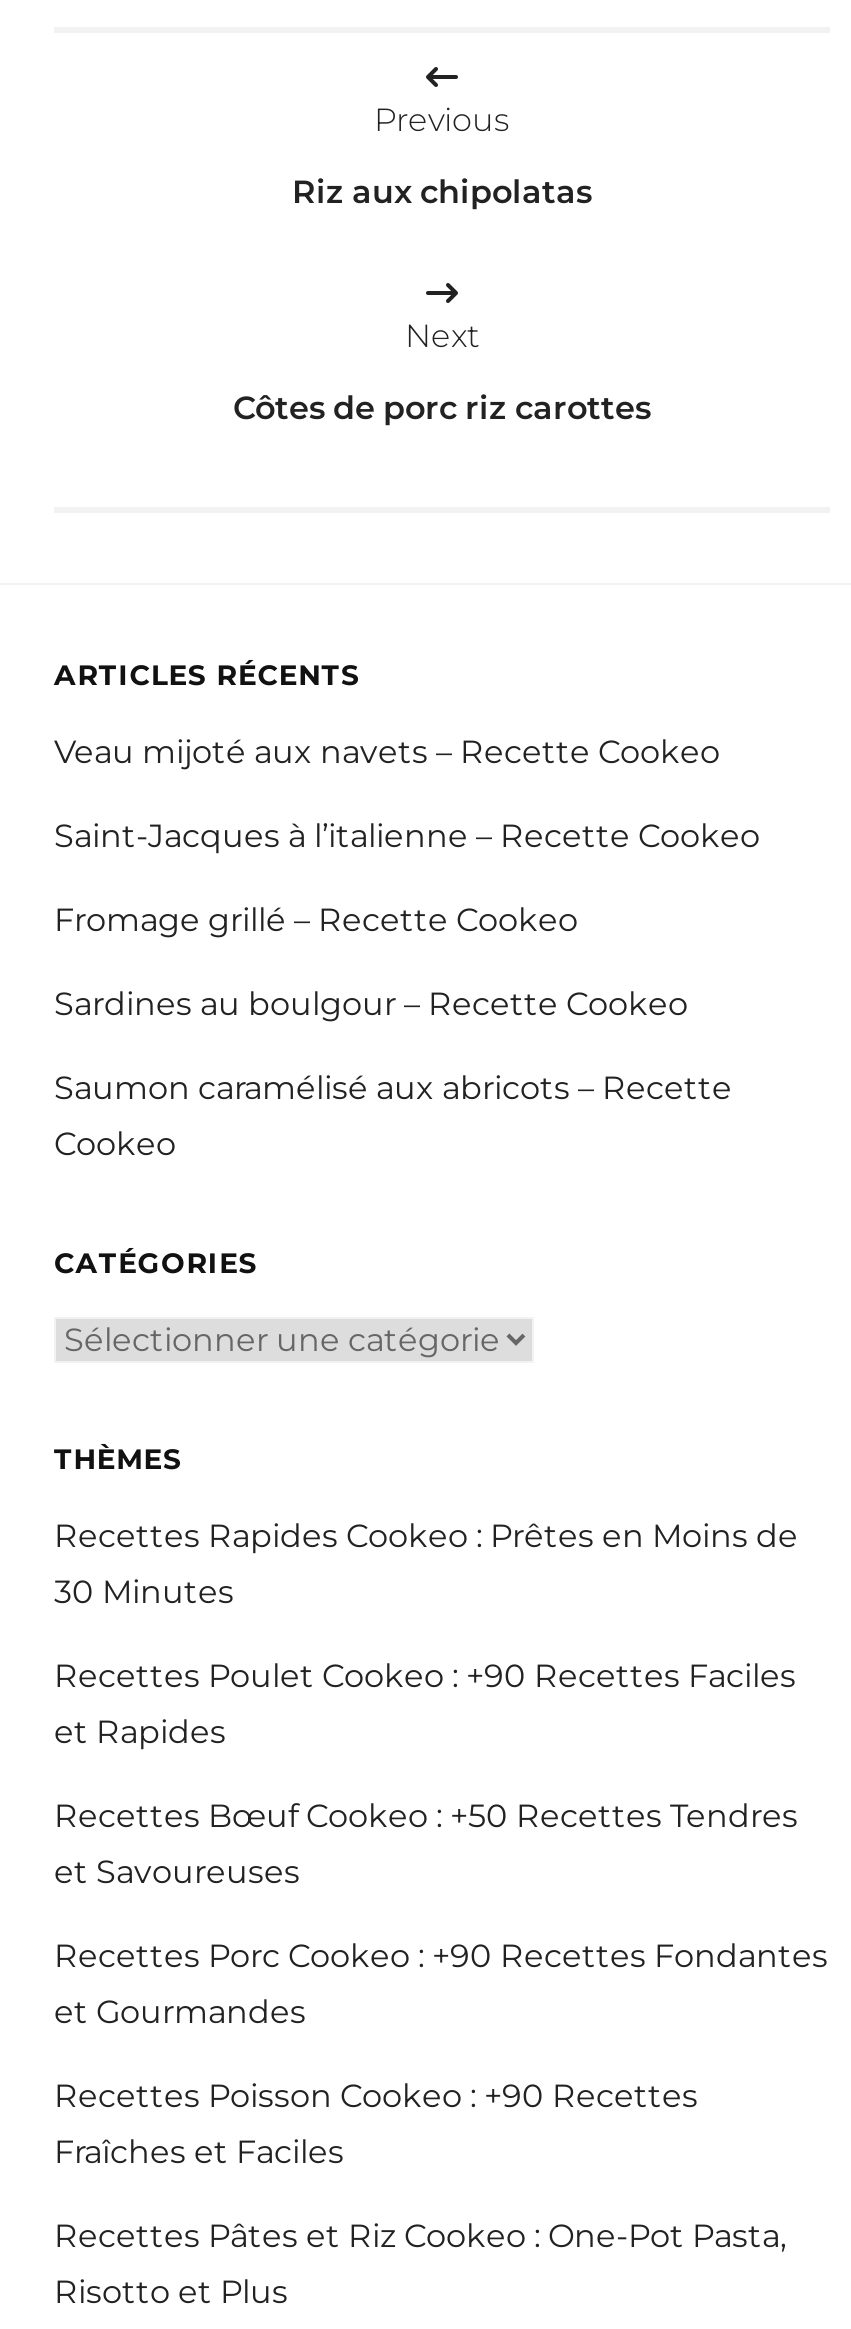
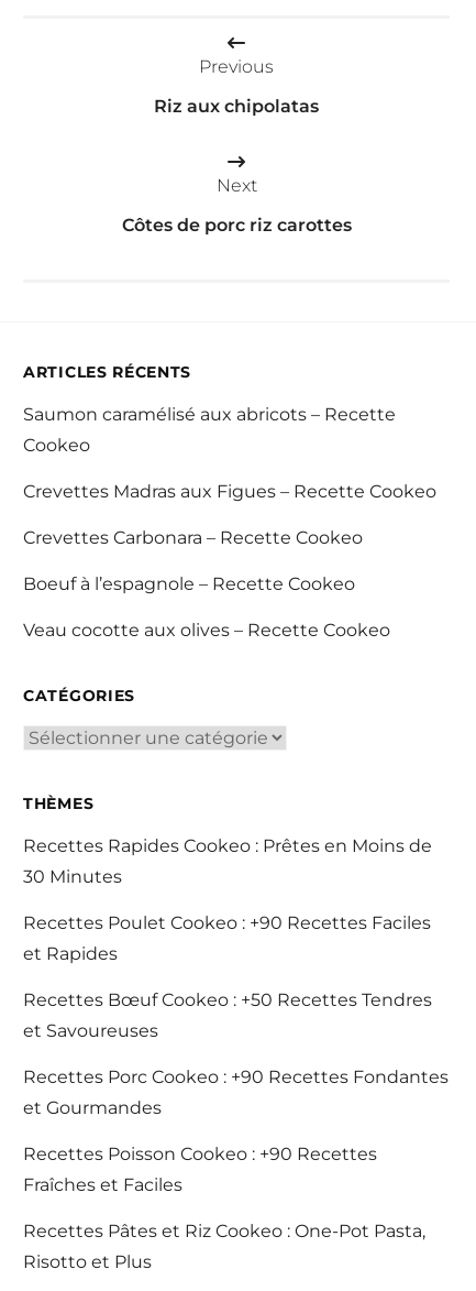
- Veau mijoté aux navets – Recette Cookeo
- Saint-Jacques à l’italienne – Recette Cookeo
- Fromage grillé – Recette Cookeo
- Sardines au boulgour – Recette Cookeo

moved up: Saumon caramélisé aux abricots – Recette | Cookeo

+ Crevettes Madras aux Figues – Recette Cookeo
+ Crevettes Carbonara – Recette Cookeo
+ Boeuf à l’espagnole – Recette Cookeo
+ Veau cocotte aux olives – Recette Cookeo
